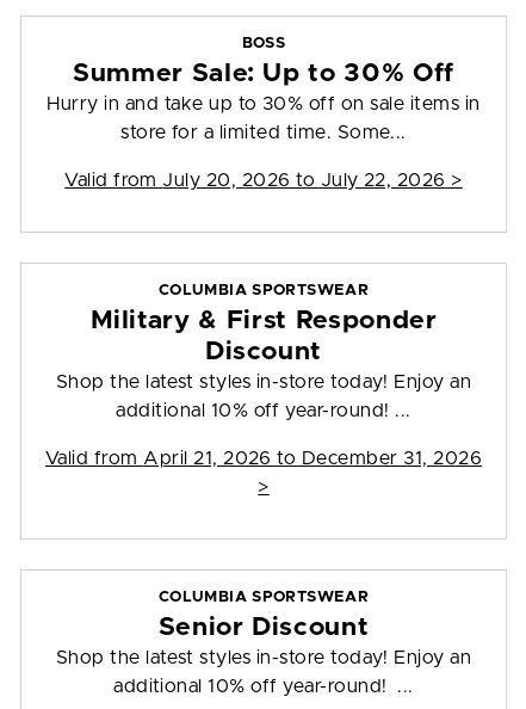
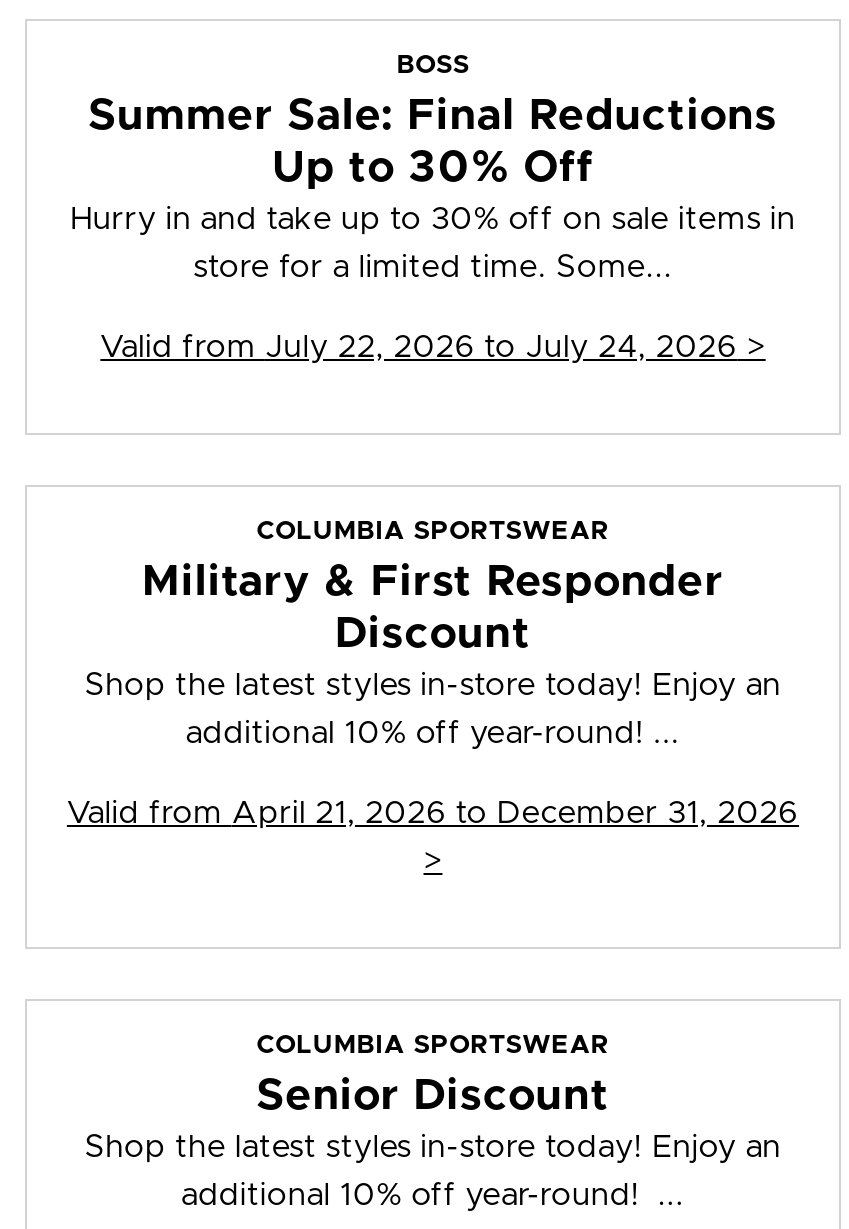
- Summer Sale: Up to 30% Off
+ Summer Sale: Final Reductions
+ Up to 30% Off

- Valid from July 20, 2026 to July 22, 2026 >
+ Valid from July 22, 2026 to July 24, 2026 >
